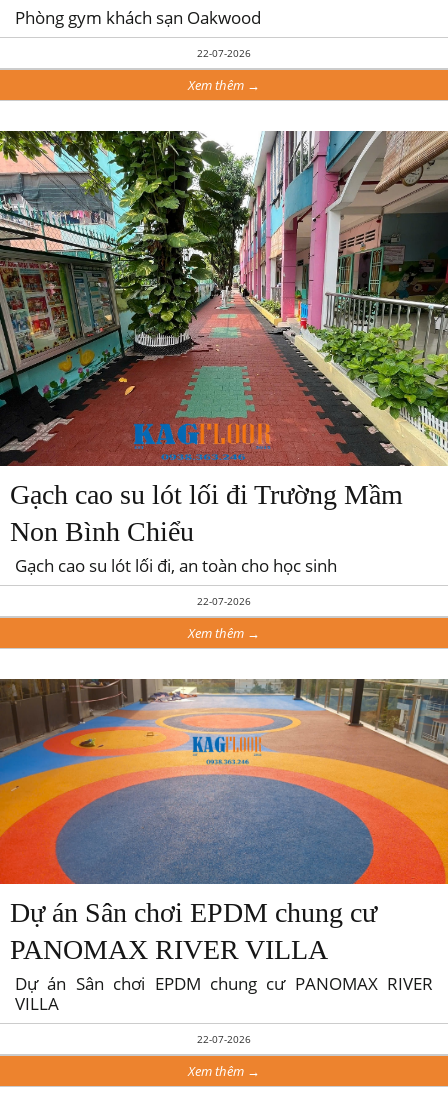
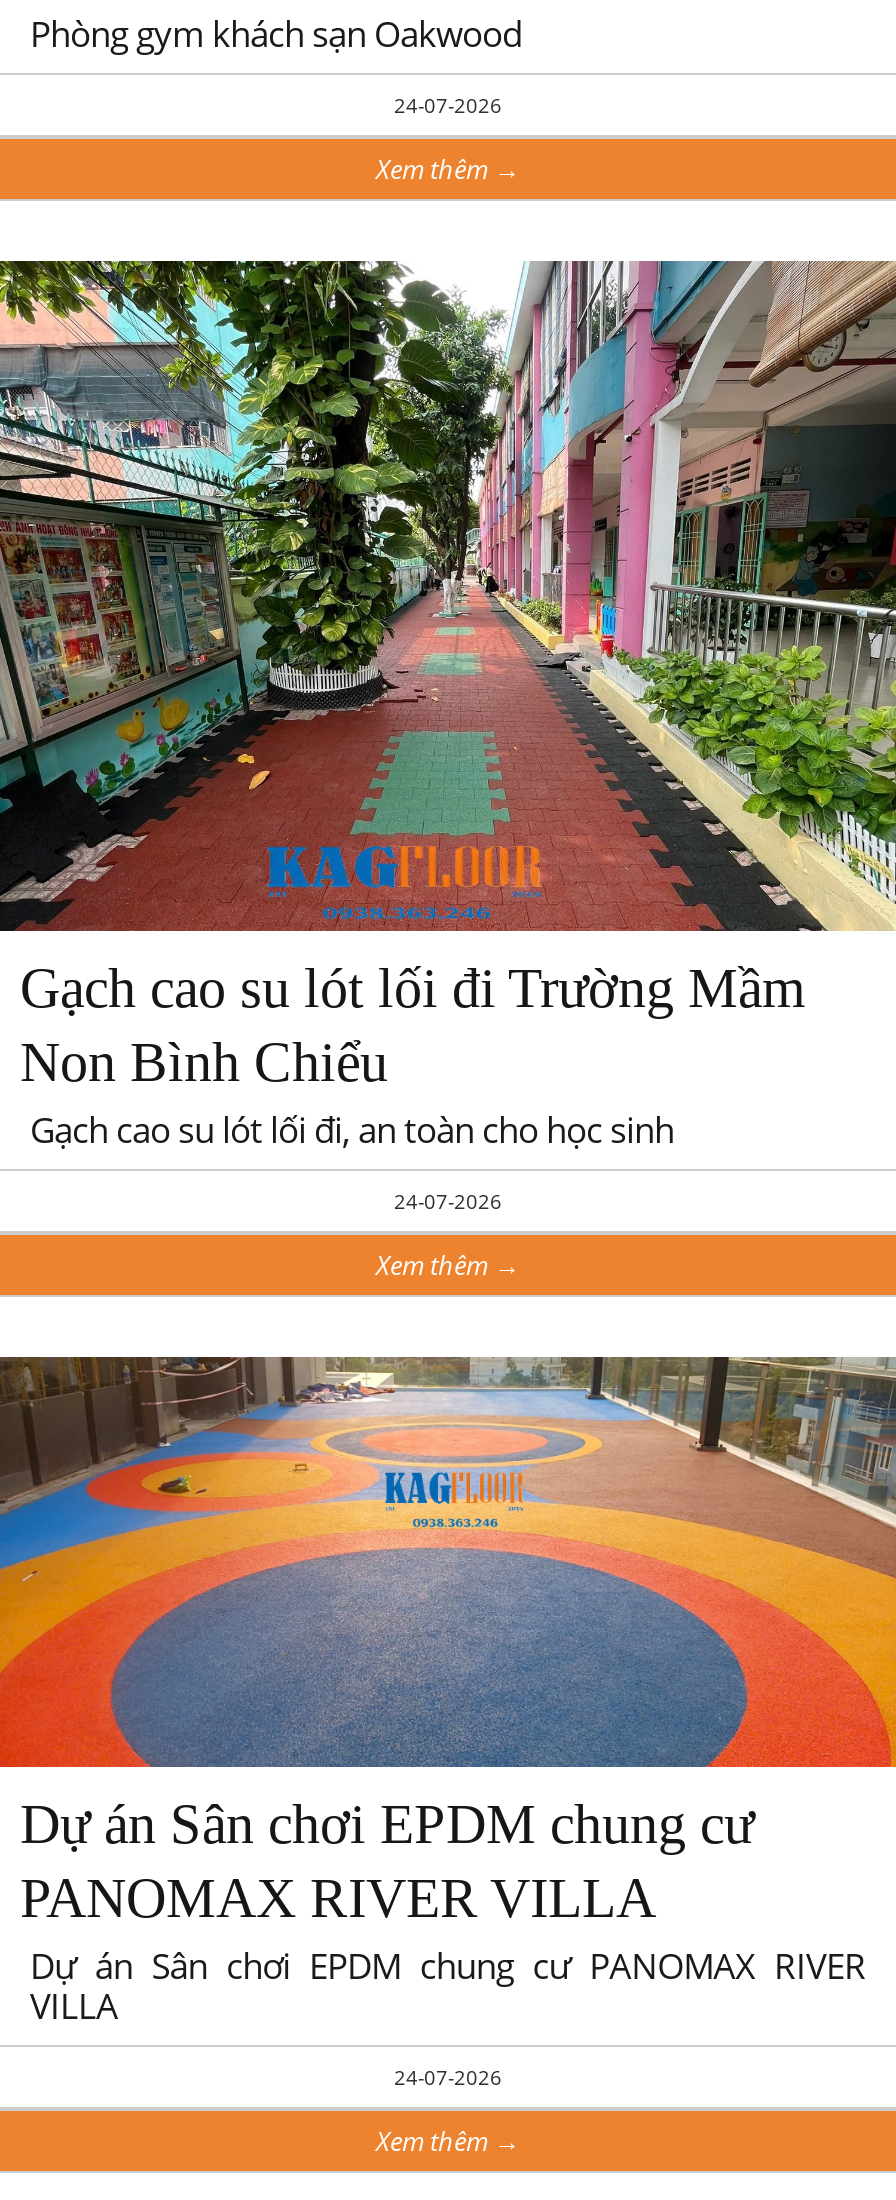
- 22-07-2026
+ 24-07-2026

- 22-07-2026
+ 24-07-2026

- 22-07-2026
+ 24-07-2026
